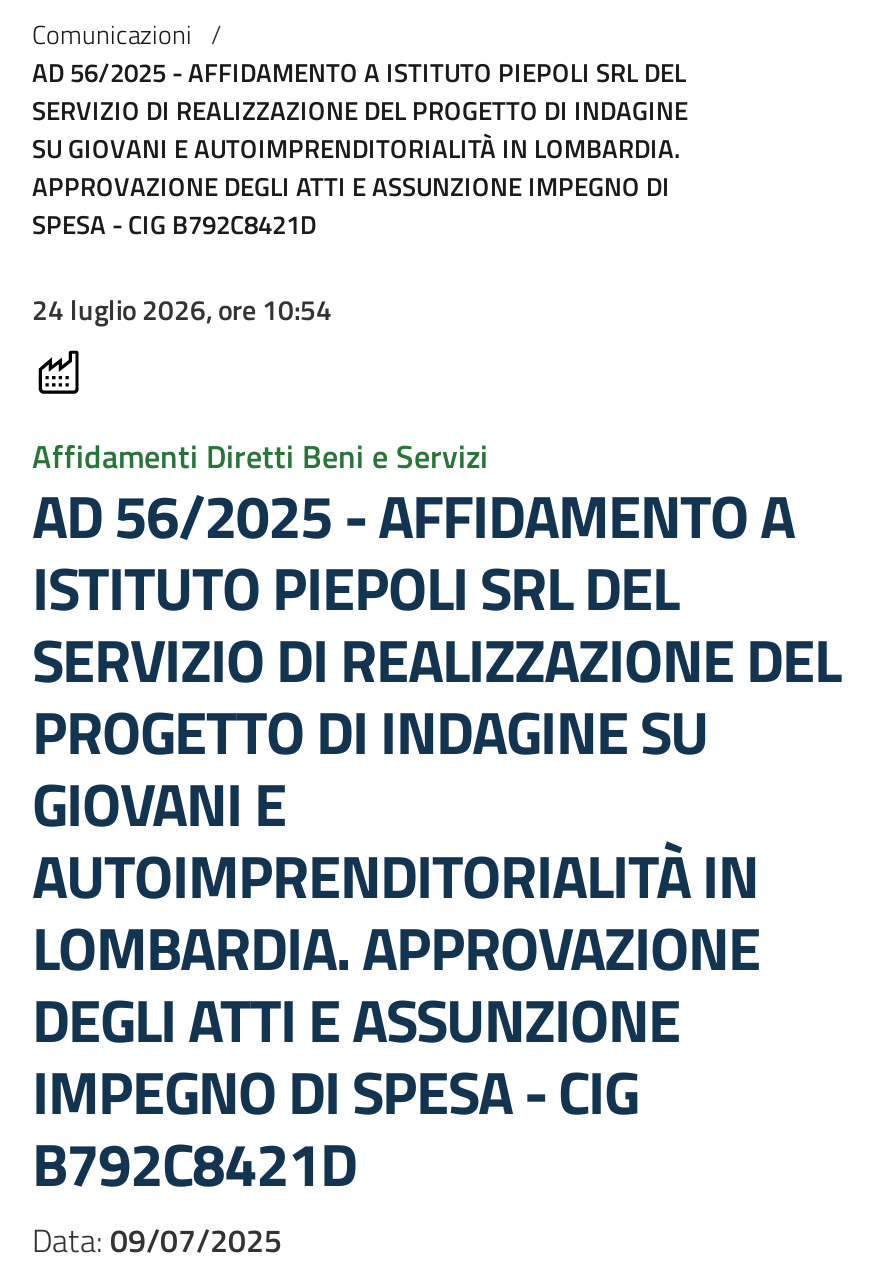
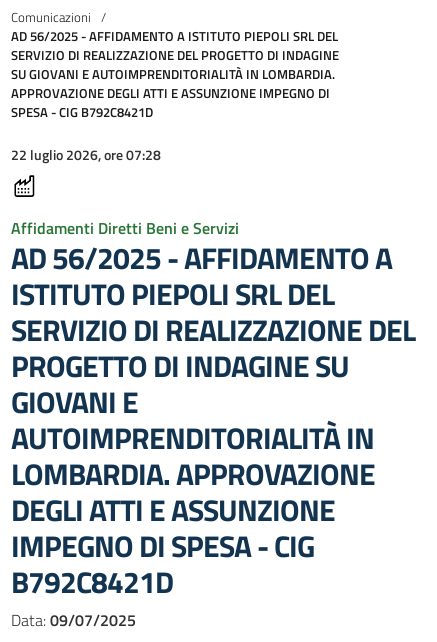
- 24 luglio 2026, ore 10:54
+ 22 luglio 2026, ore 07:28
